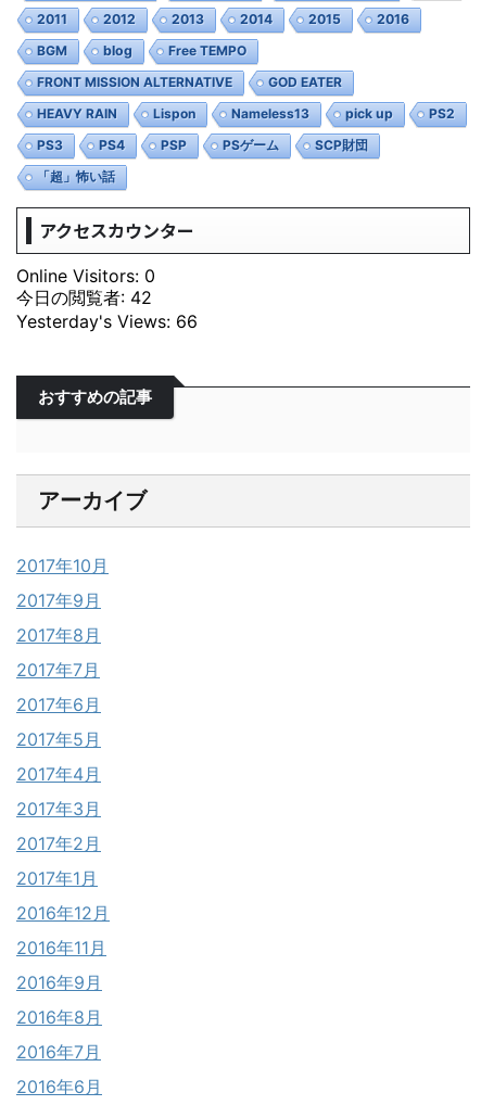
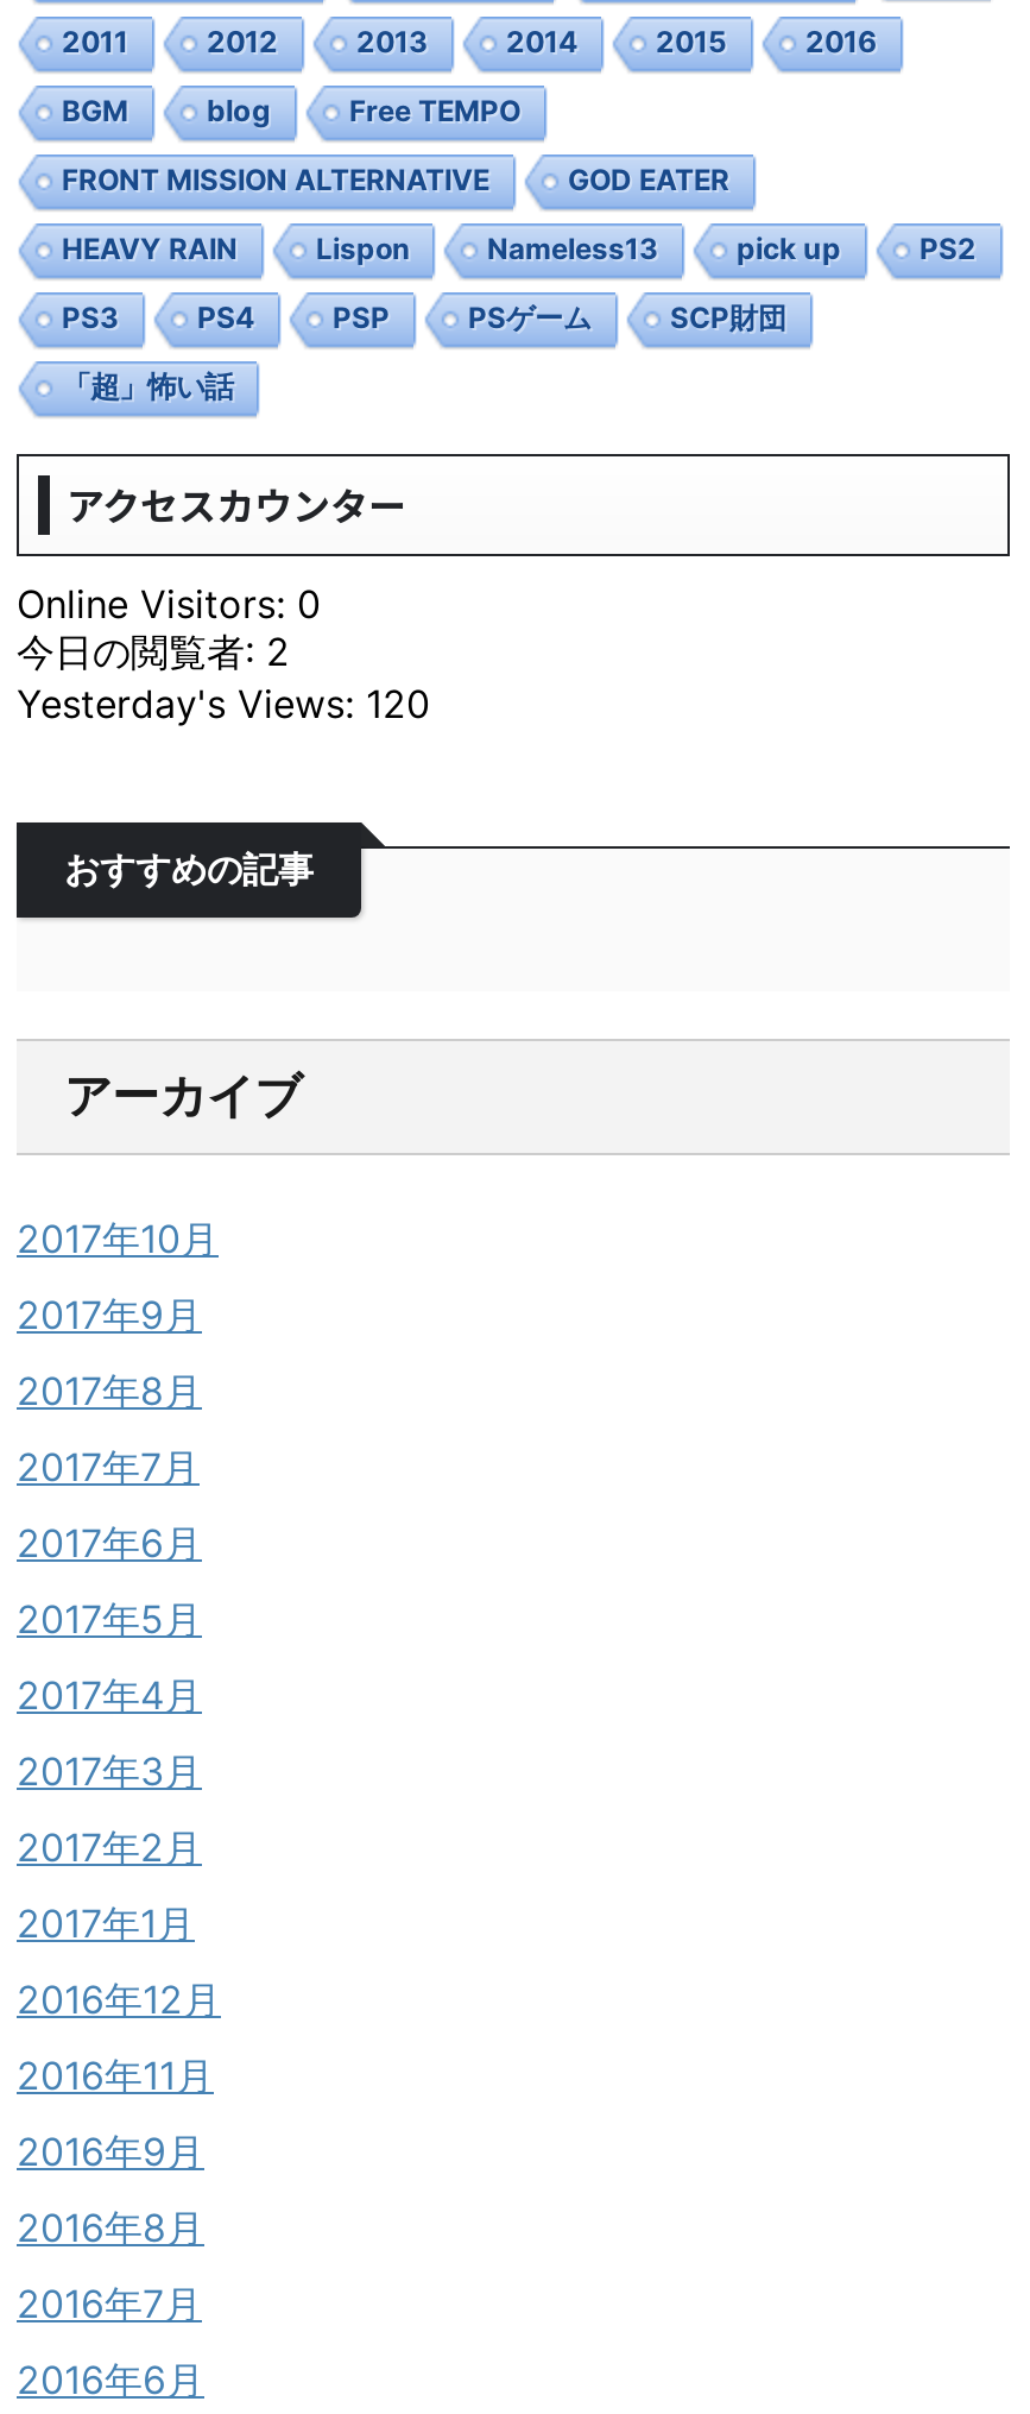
- 今日の閲覧者: 42
+ 今日の閲覧者: 2

- Yesterday's Views: 66
+ Yesterday's Views: 120
